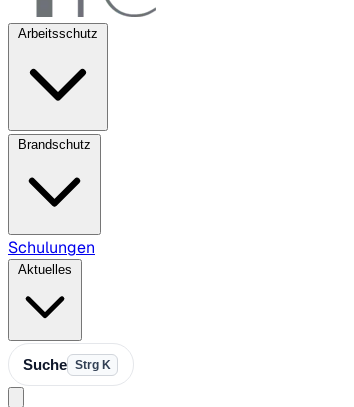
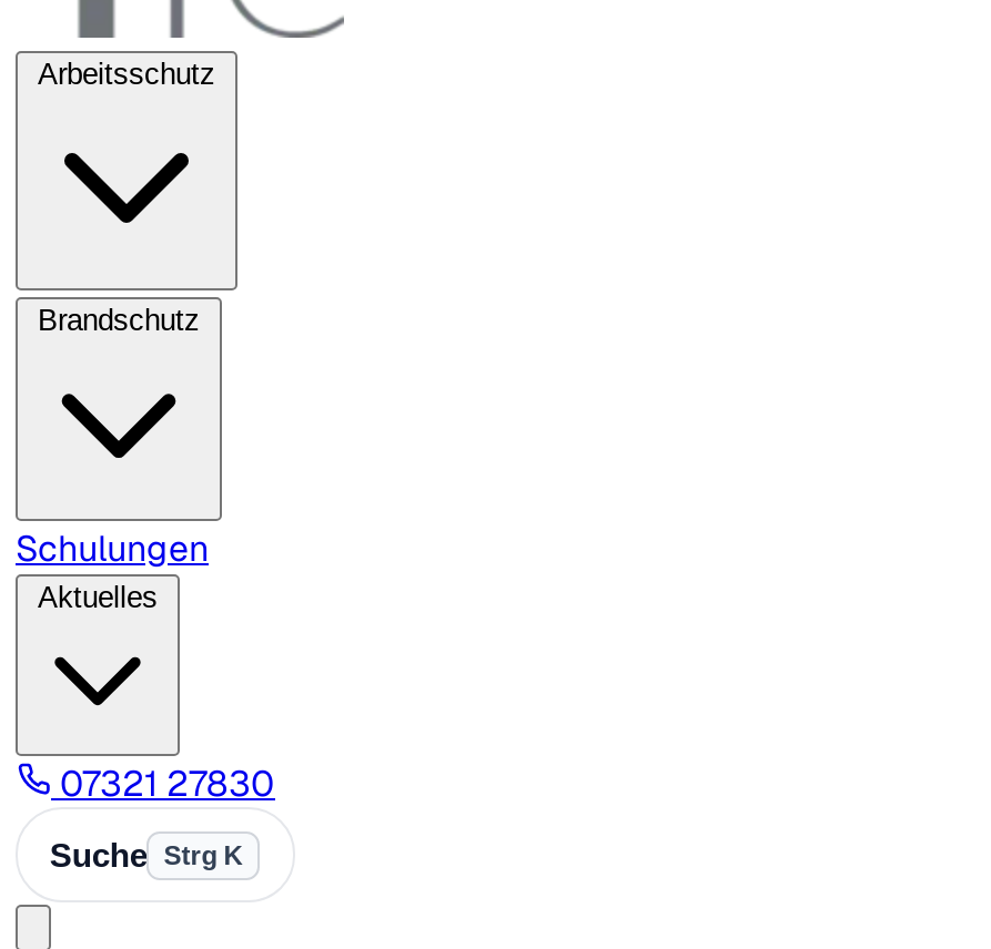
+ 07321 27830
